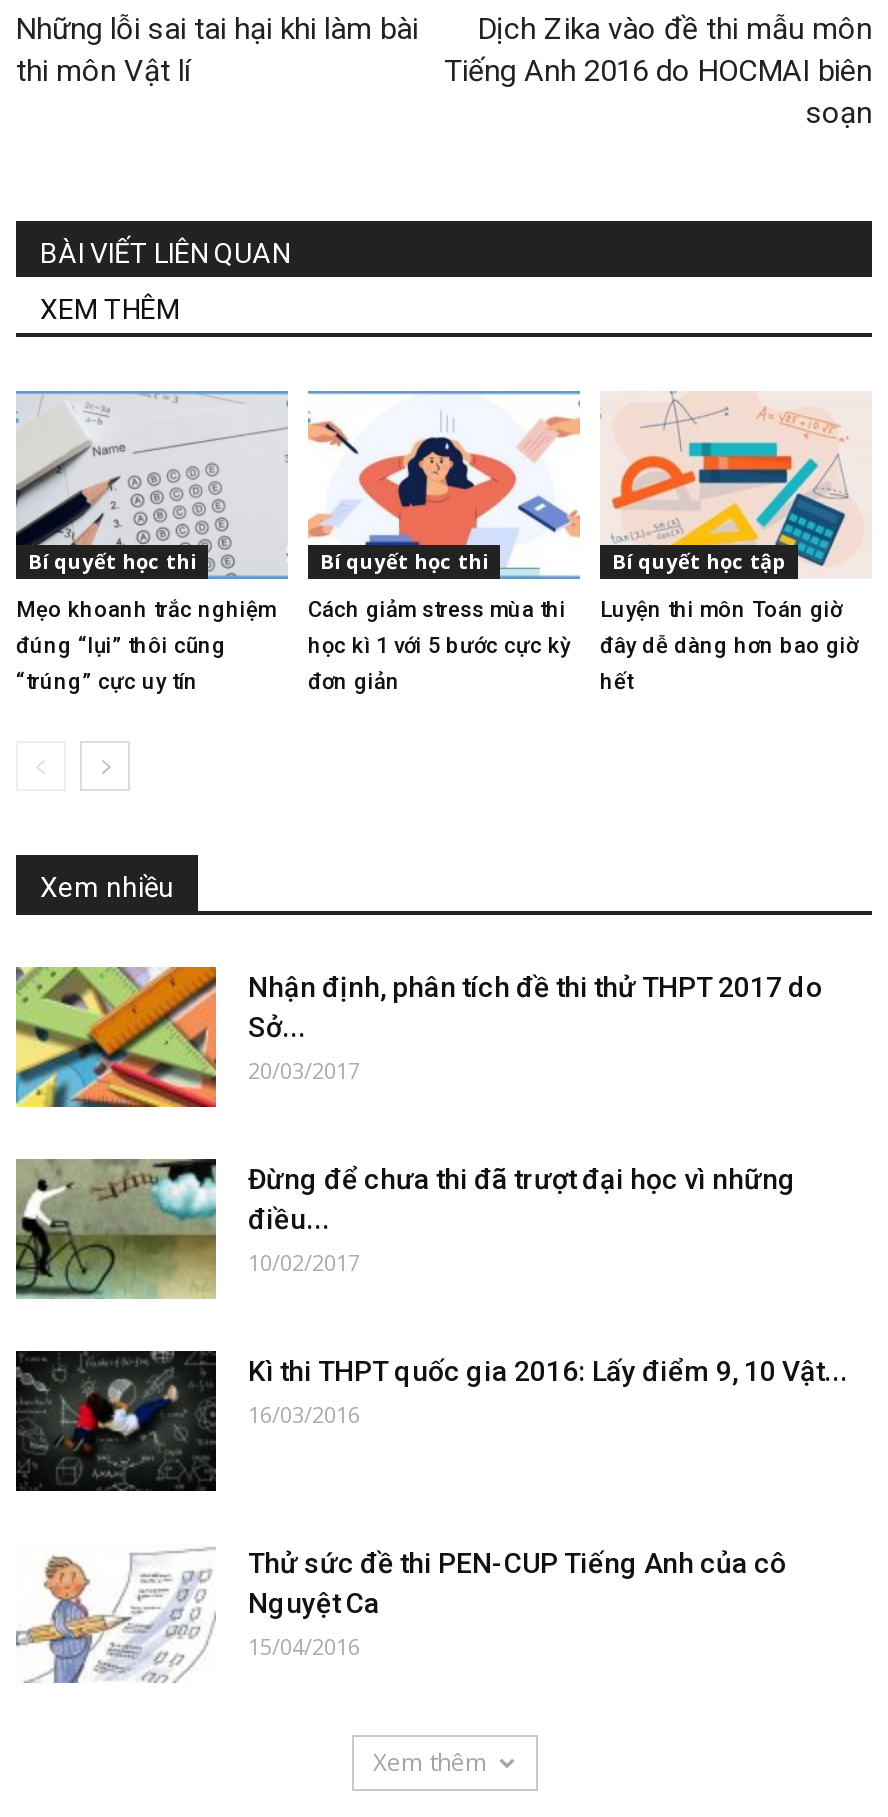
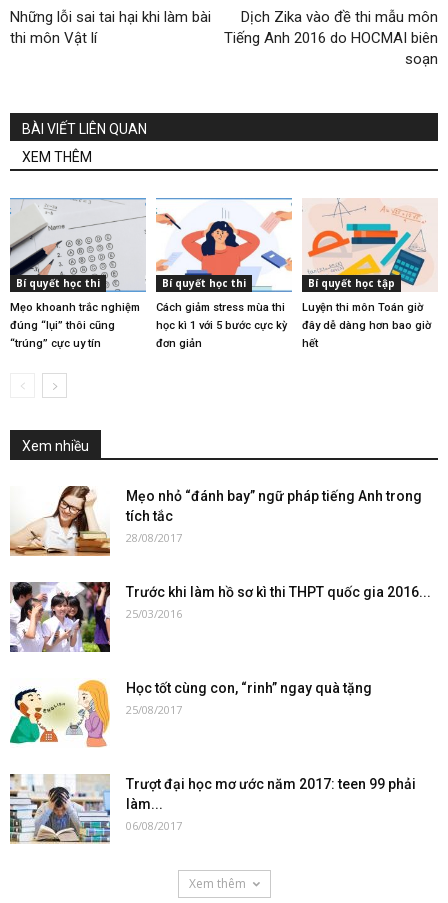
- [image]
- Nhận định, phân tích đề thi thử THPT 2017 do
- Sở...
- 20/03/2017
+ [image]
+ Mẹo nhỏ “đánh bay” ngữ pháp tiếng Anh trong
+ tích tắc
+ 28/08/2017

- [image]
- Đừng để chưa thi đã trượt đại học vì những
- điều...
- 10/02/2017
+ [image]
+ Trước khi làm hồ sơ kì thi THPT quốc gia 2016...
+ 25/03/2016

- [image]
- Kì thi THPT quốc gia 2016: Lấy điểm 9, 10 Vật...
- 16/03/2016
+ [image]
+ Học tốt cùng con, “rinh” ngay quà tặng
+ 25/08/2017

- [image]
- Thử sức đề thi PEN-CUP Tiếng Anh của cô
- Nguyệt Ca
- 15/04/2016
+ [image]
+ Trượt đại học mơ ước năm 2017: teen 99 phải
+ làm...
+ 06/08/2017
